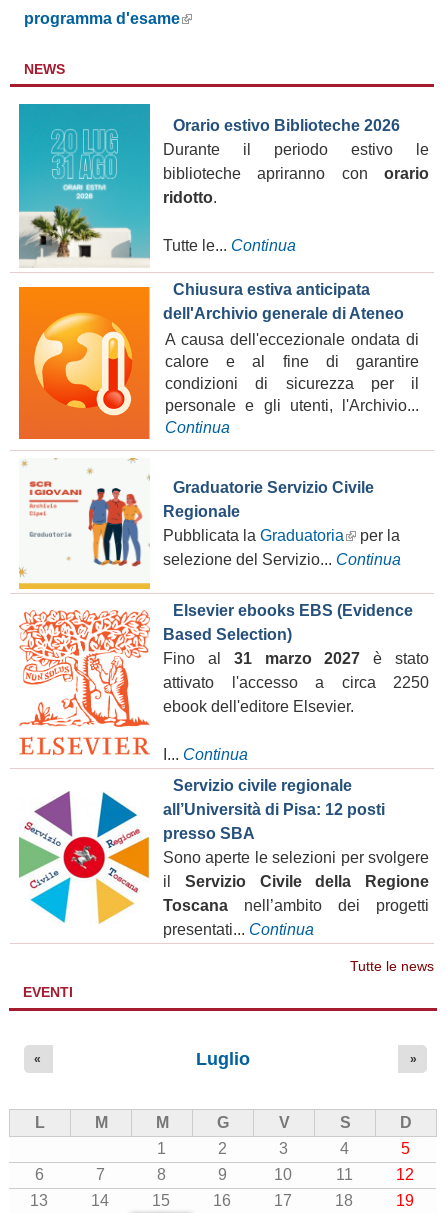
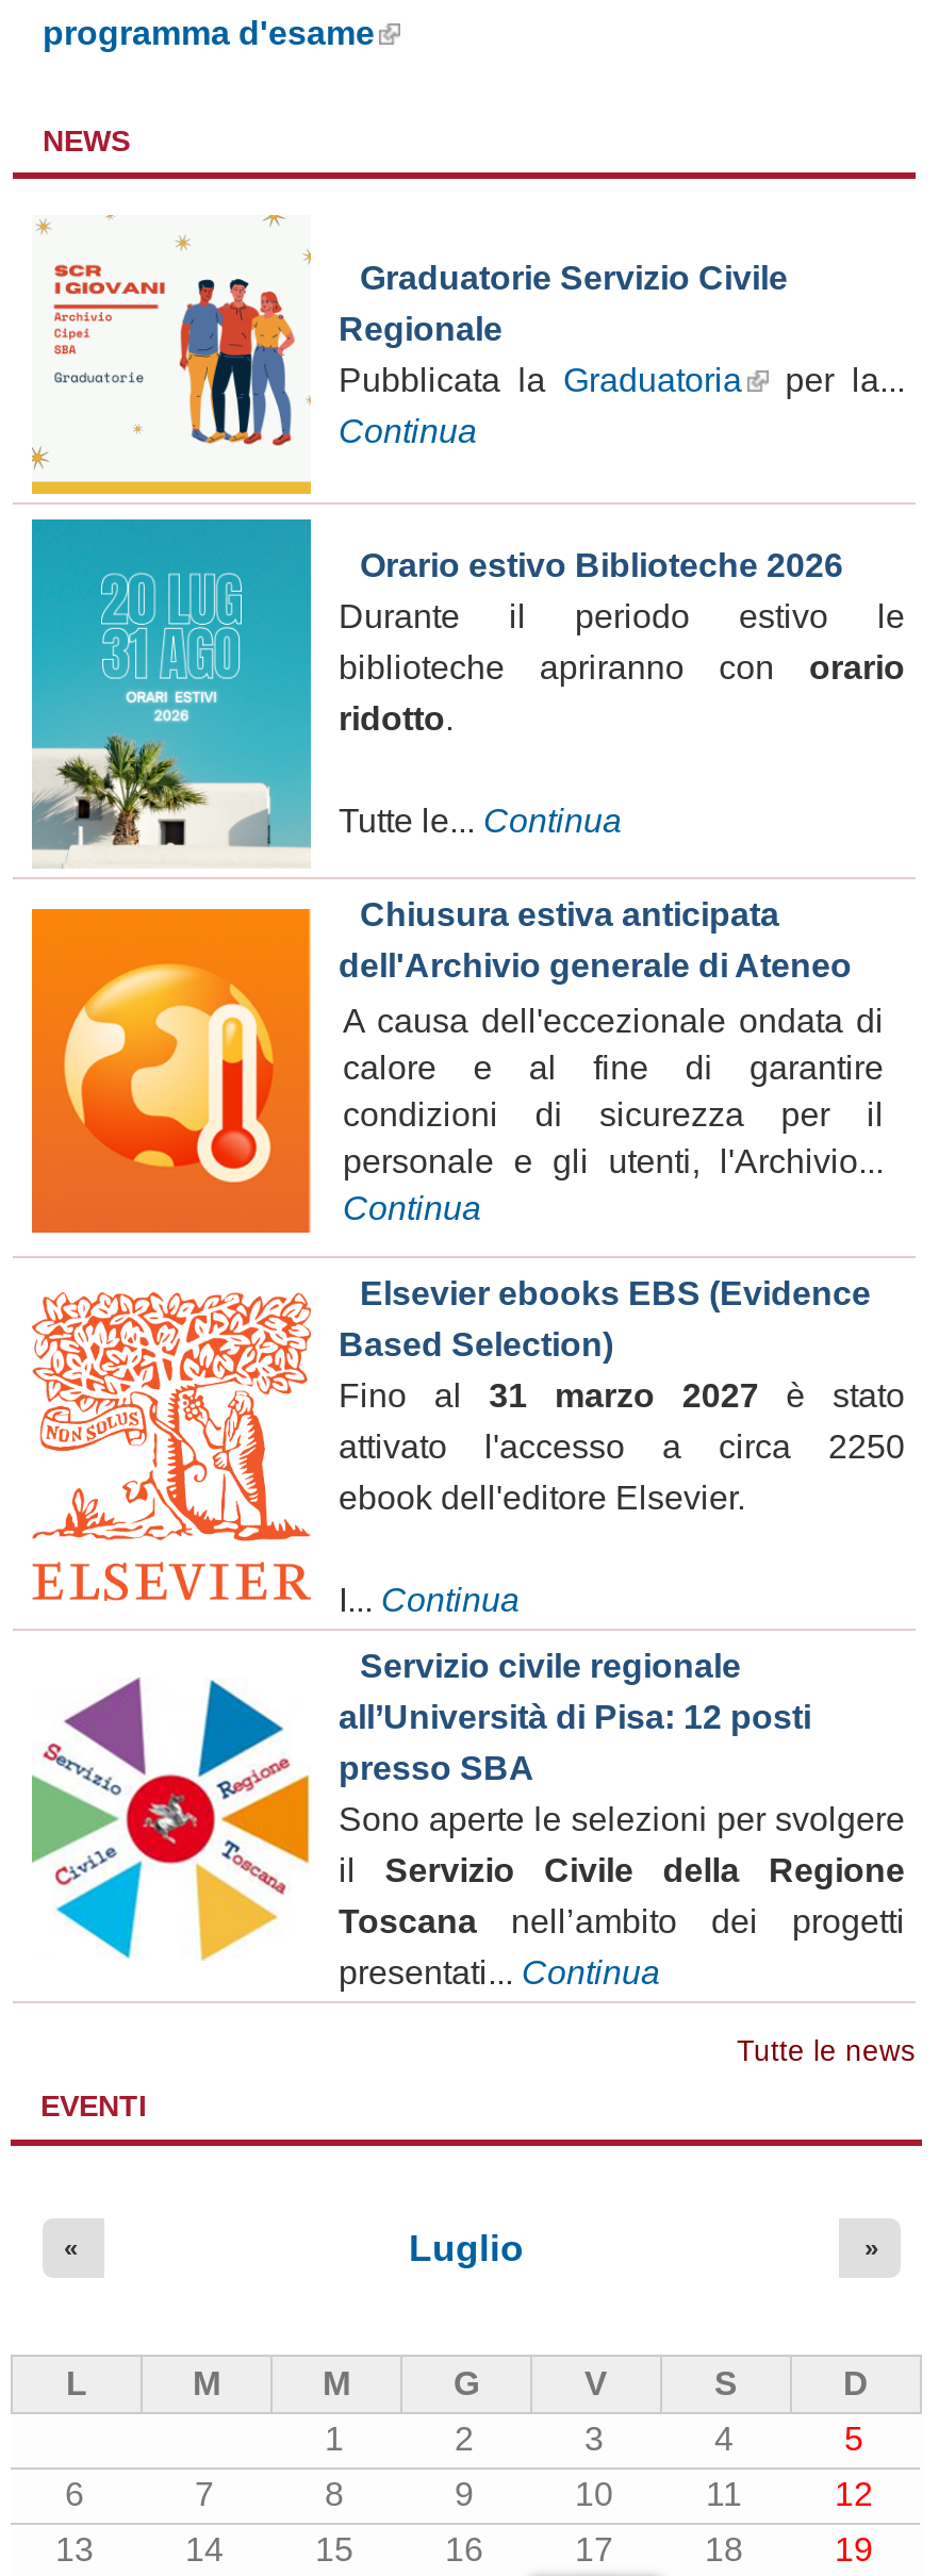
+ per la...
+ Continua

moved down: [image] | Orario estivo Biblioteche 2026 | Durante il periodo estivo le | ... | personale e gli utenti, l'Archivio... | Continua

moved up: [image] | Graduatorie Servizio Civile | Regionale | Pubblicata la Graduatoria

- per la
- selezione del Servizio... Continua
